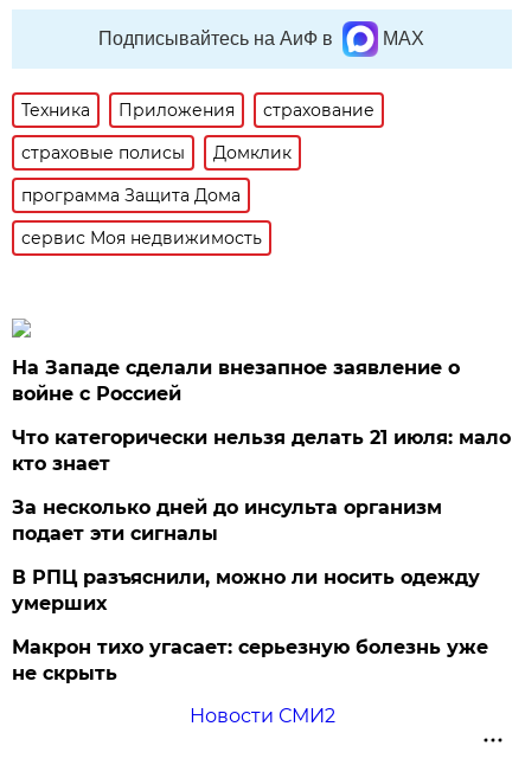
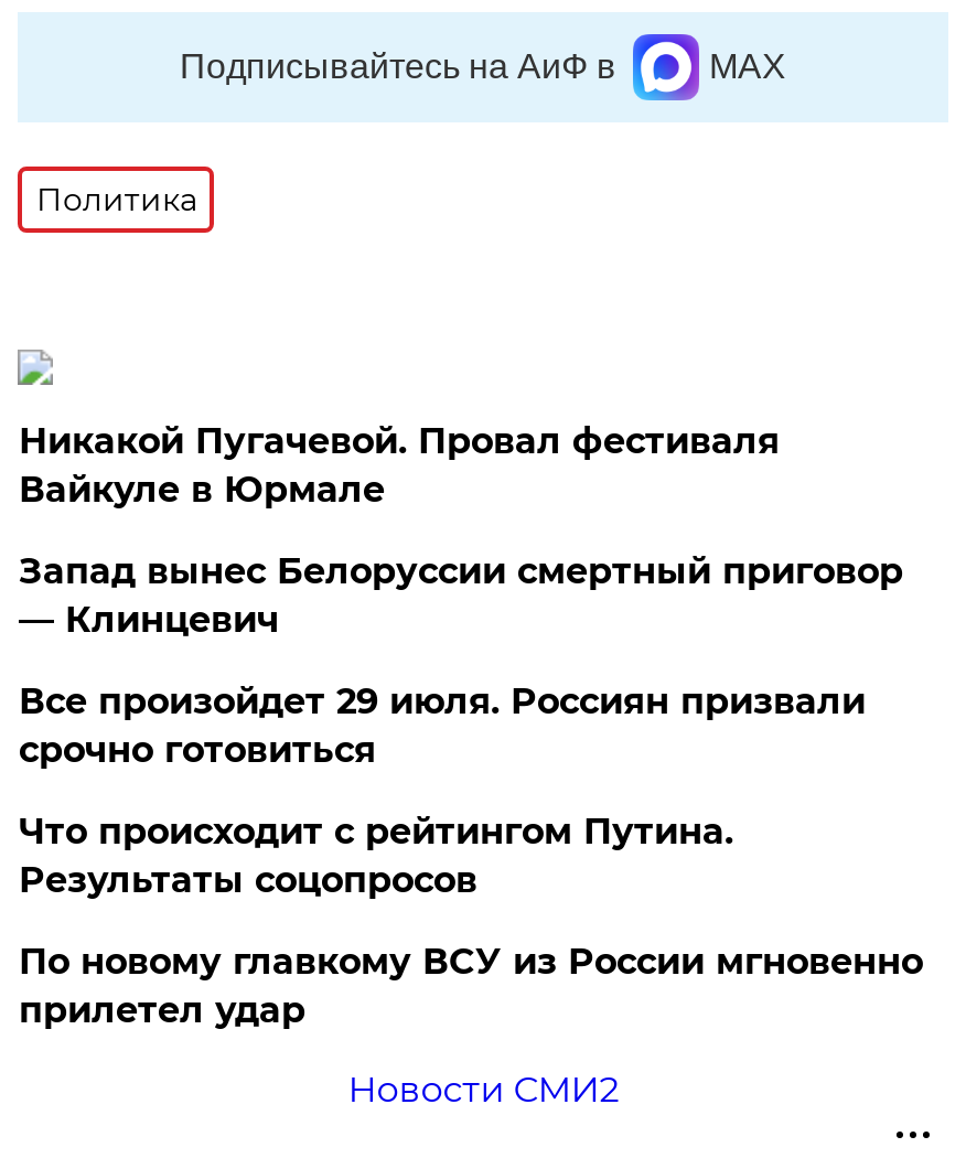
- Техника
- Приложения
- страхование
- страховые полисы
- Домклик
- программа Защита Дома
- сервис Моя недвижимость
+ Политика

- На Западе сделали внезапное заявление о
- войне с Россией
- Что категорически нельзя делать 21 июля: мало
- кто знает
- За несколько дней до инсульта организм
- подает эти сигналы
- В РПЦ разъяснили, можно ли носить одежду
- умерших
- Макрон тихо угасает: серьезную болезнь уже
- не скрыть
+ Никакой Пугачевой. Провал фестиваля
+ Вайкуле в Юрмале
+ Запад вынес Белоруссии смертный приговор
+ — Клинцевич
+ Все произойдет 29 июля. Россиян призвали
+ срочно готовиться
+ Что происходит с рейтингом Путина.
+ Результаты соцопросов
+ По новому главкому ВСУ из России мгновенно
+ прилетел удар
